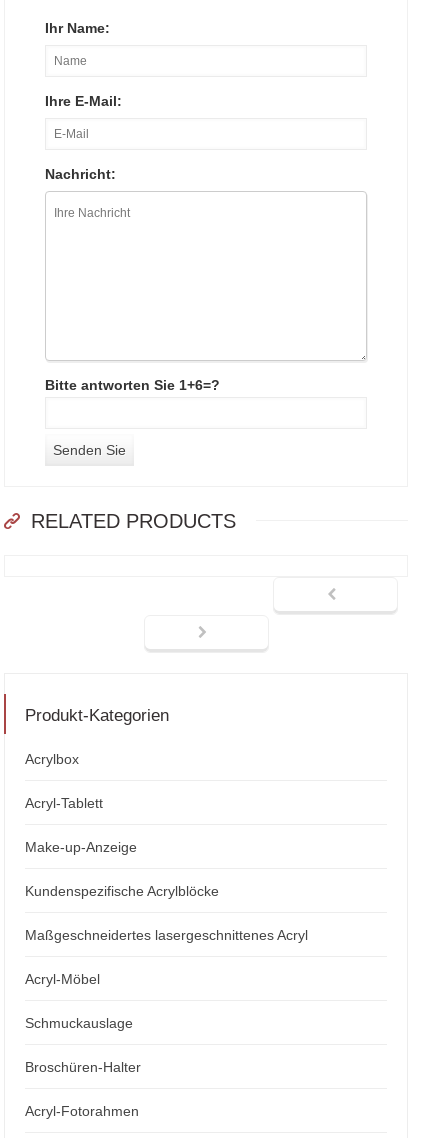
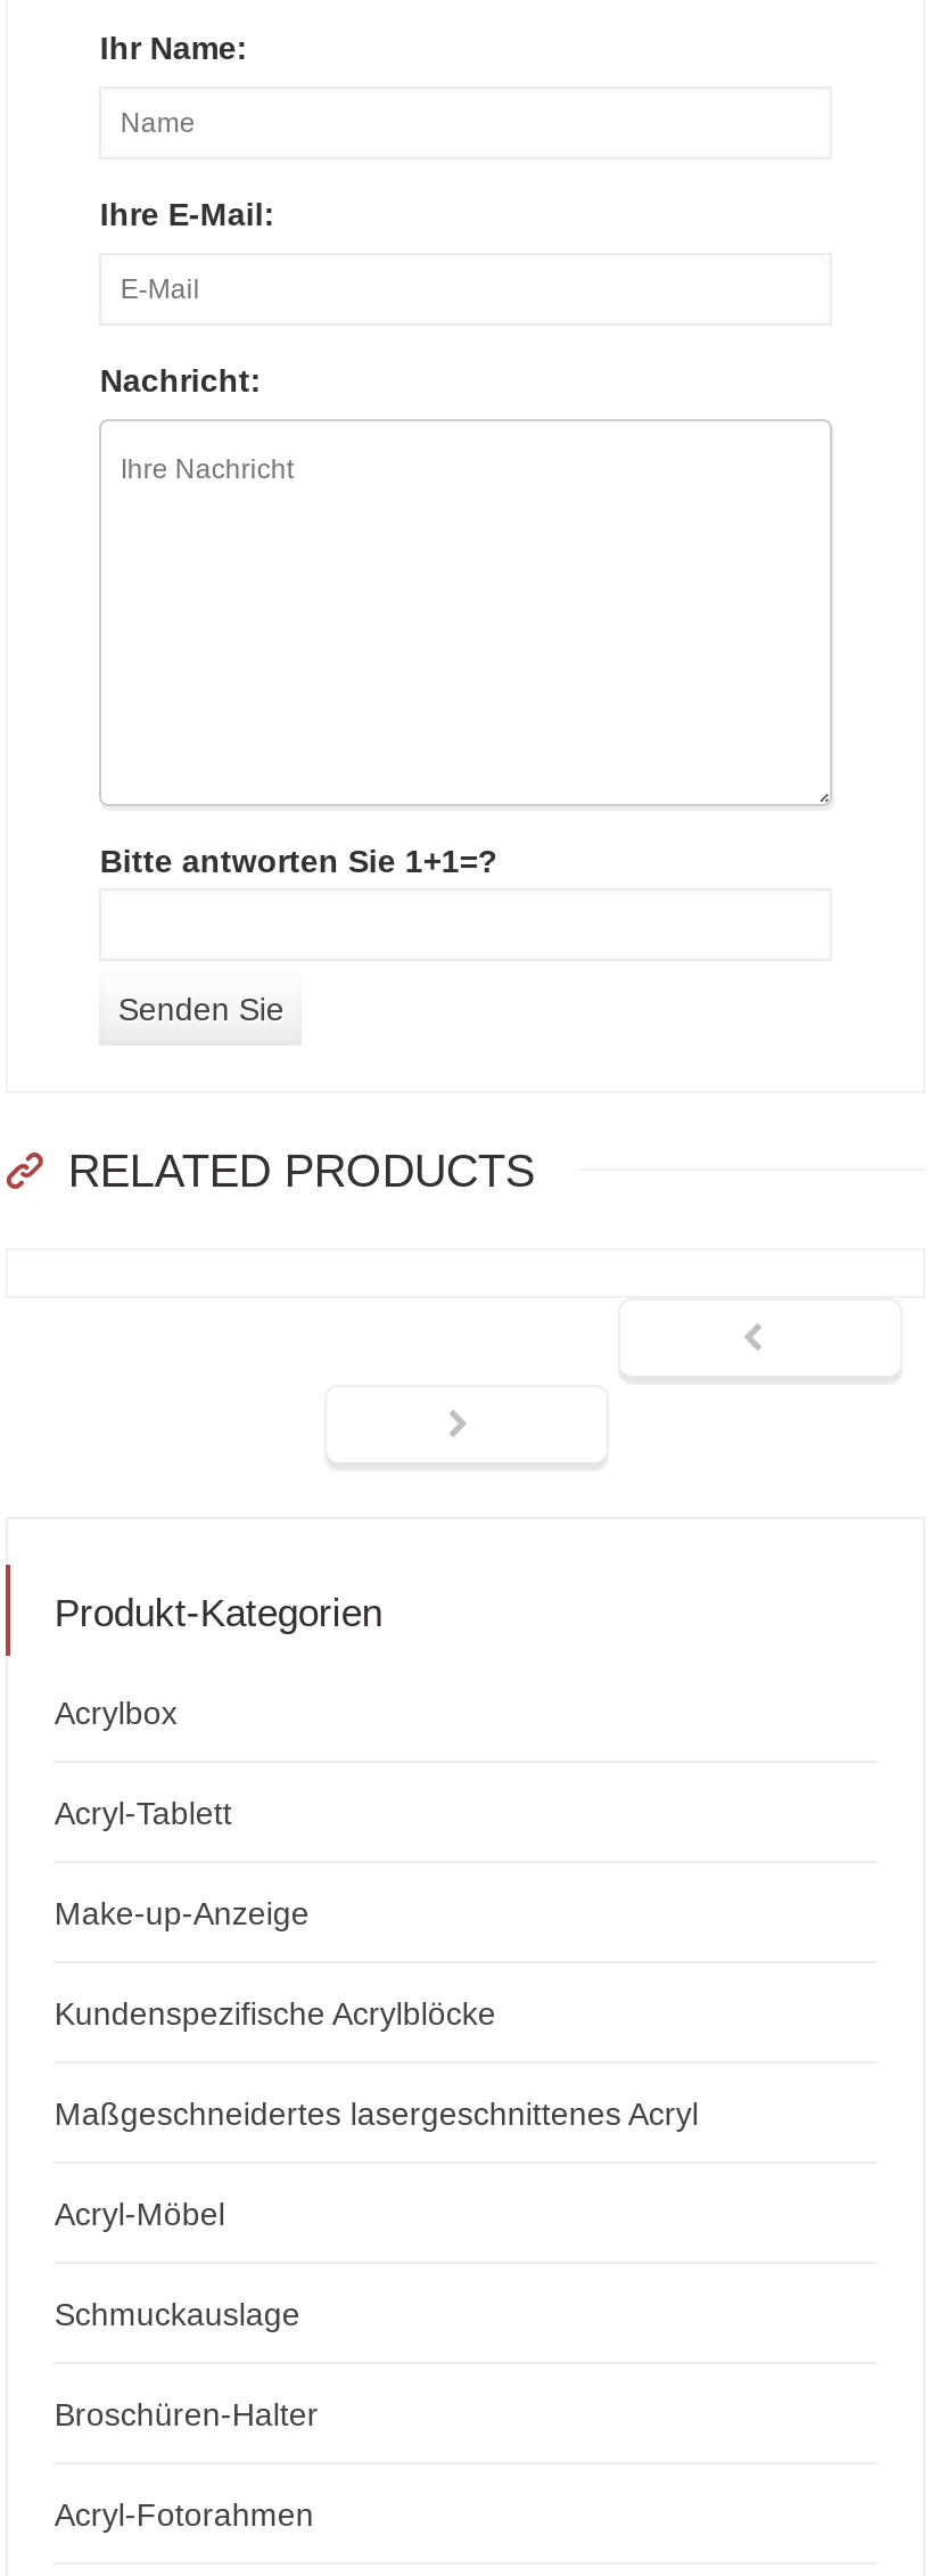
- Bitte antworten Sie 1+6=?
+ Bitte antworten Sie 1+1=?
